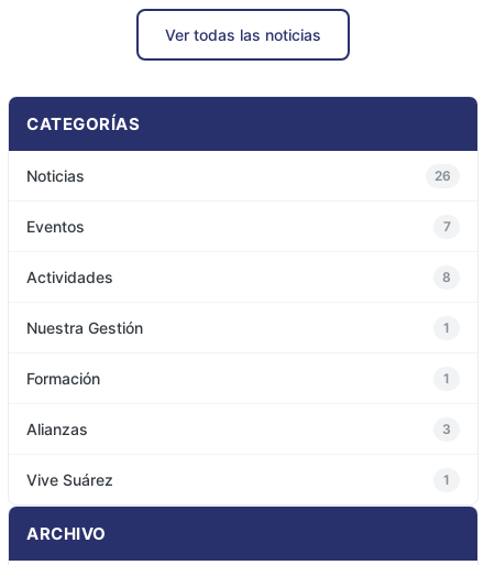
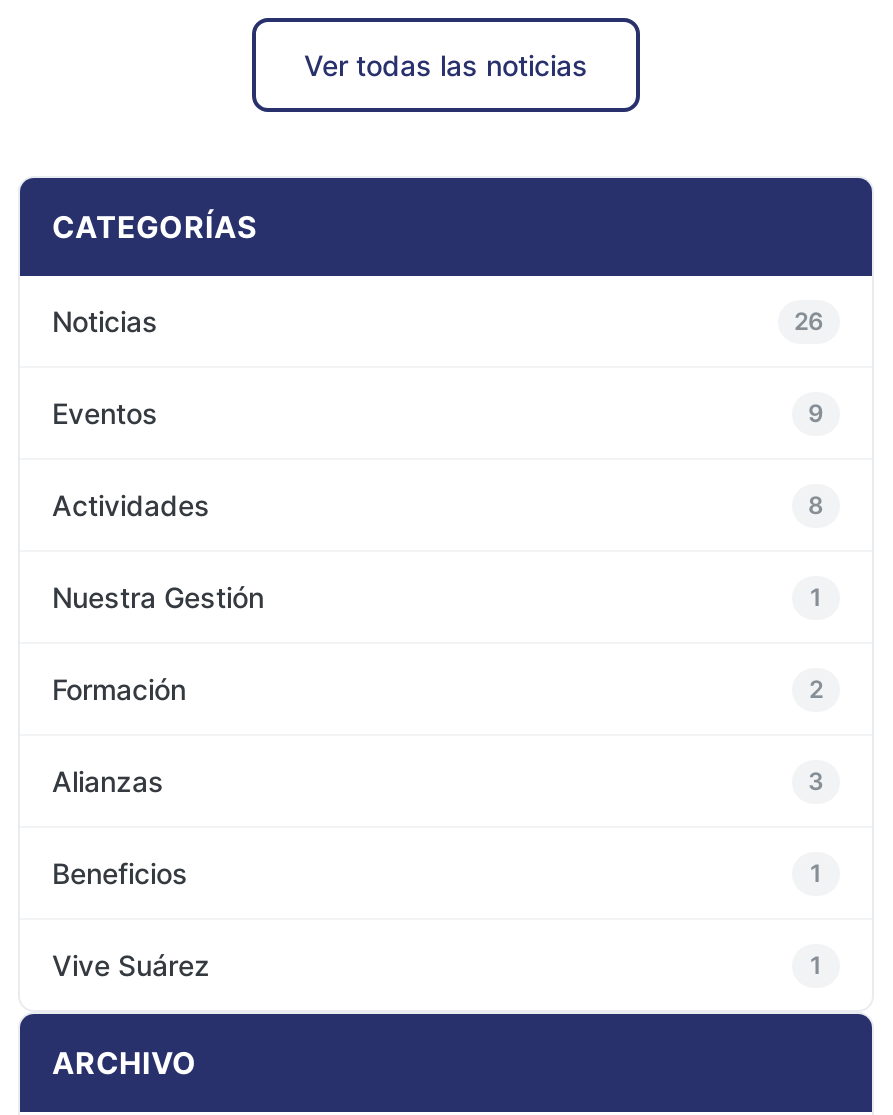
- 7
+ 9

- 1
+ 2

+ Beneficios
+ 1
